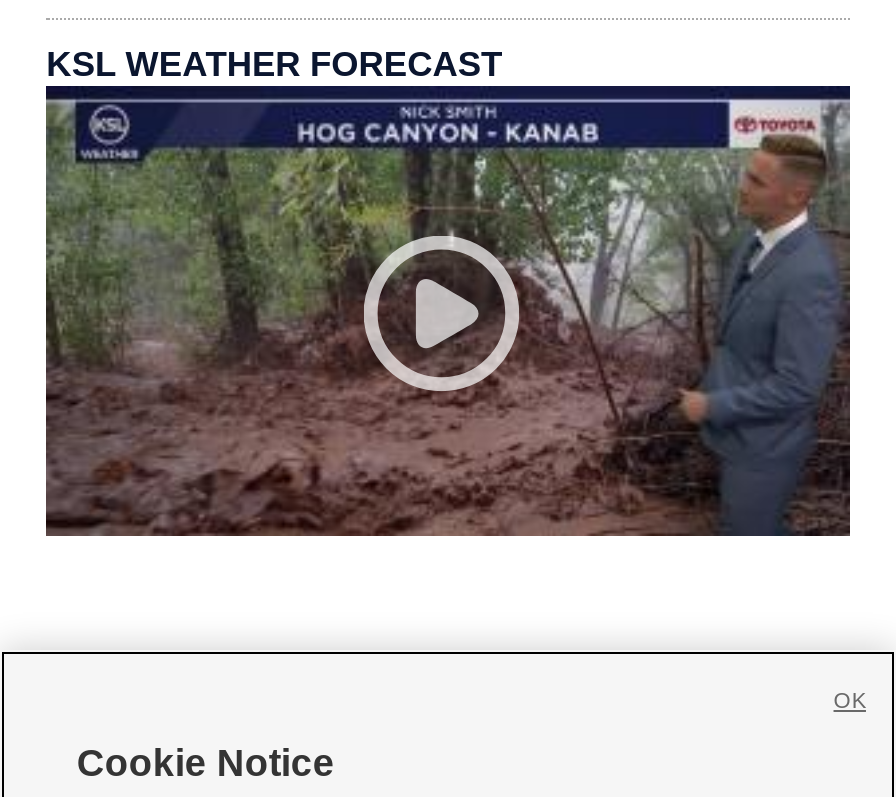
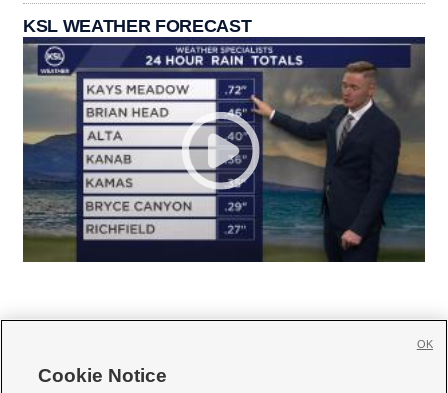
- [image]
+ [image]
